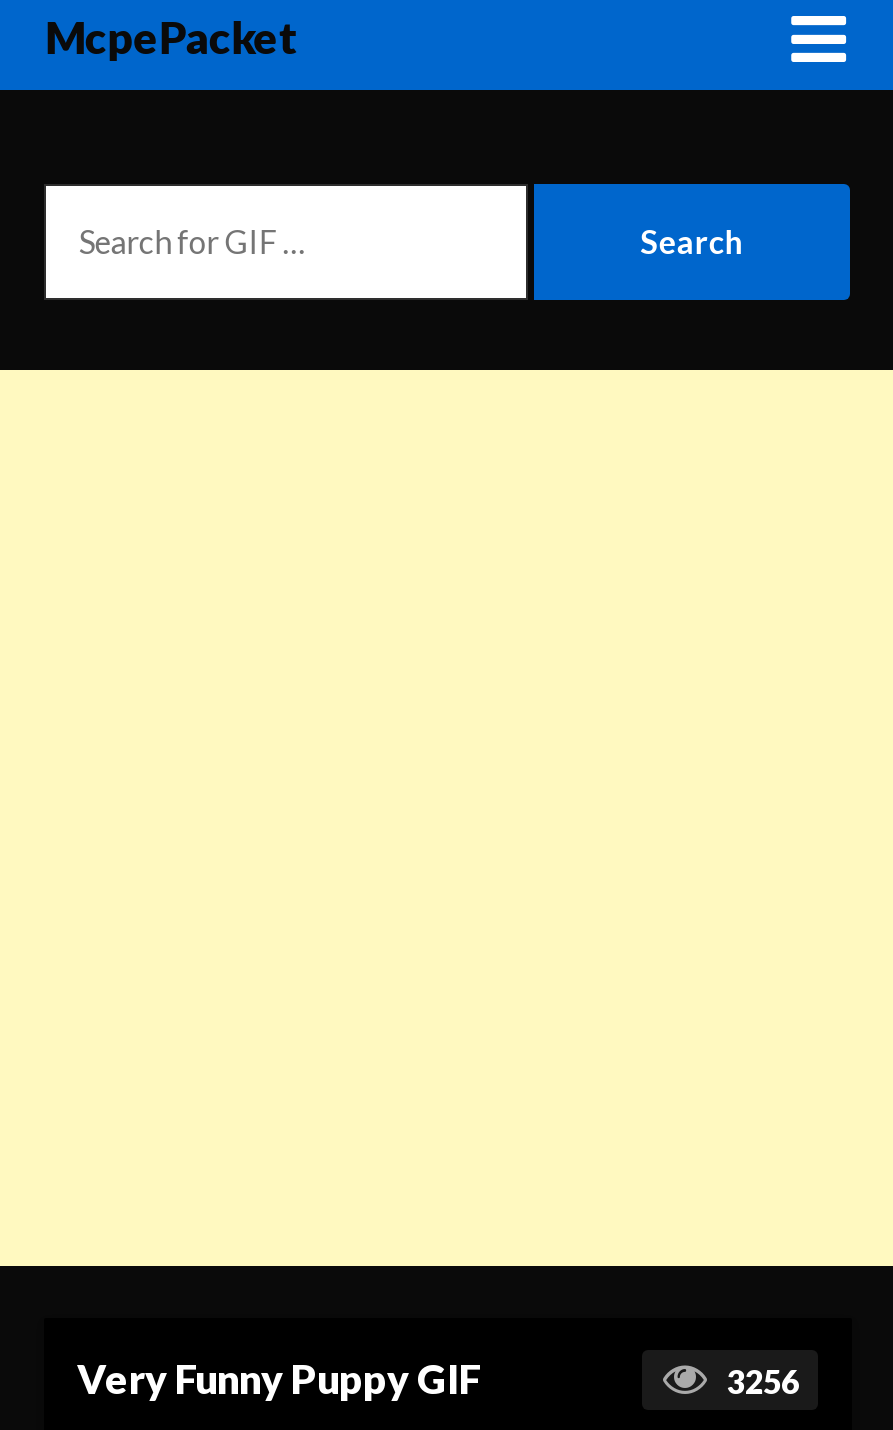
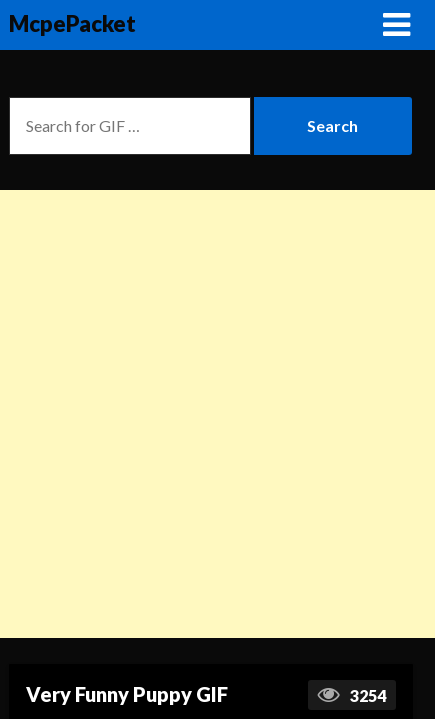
- 3256
+ 3254
